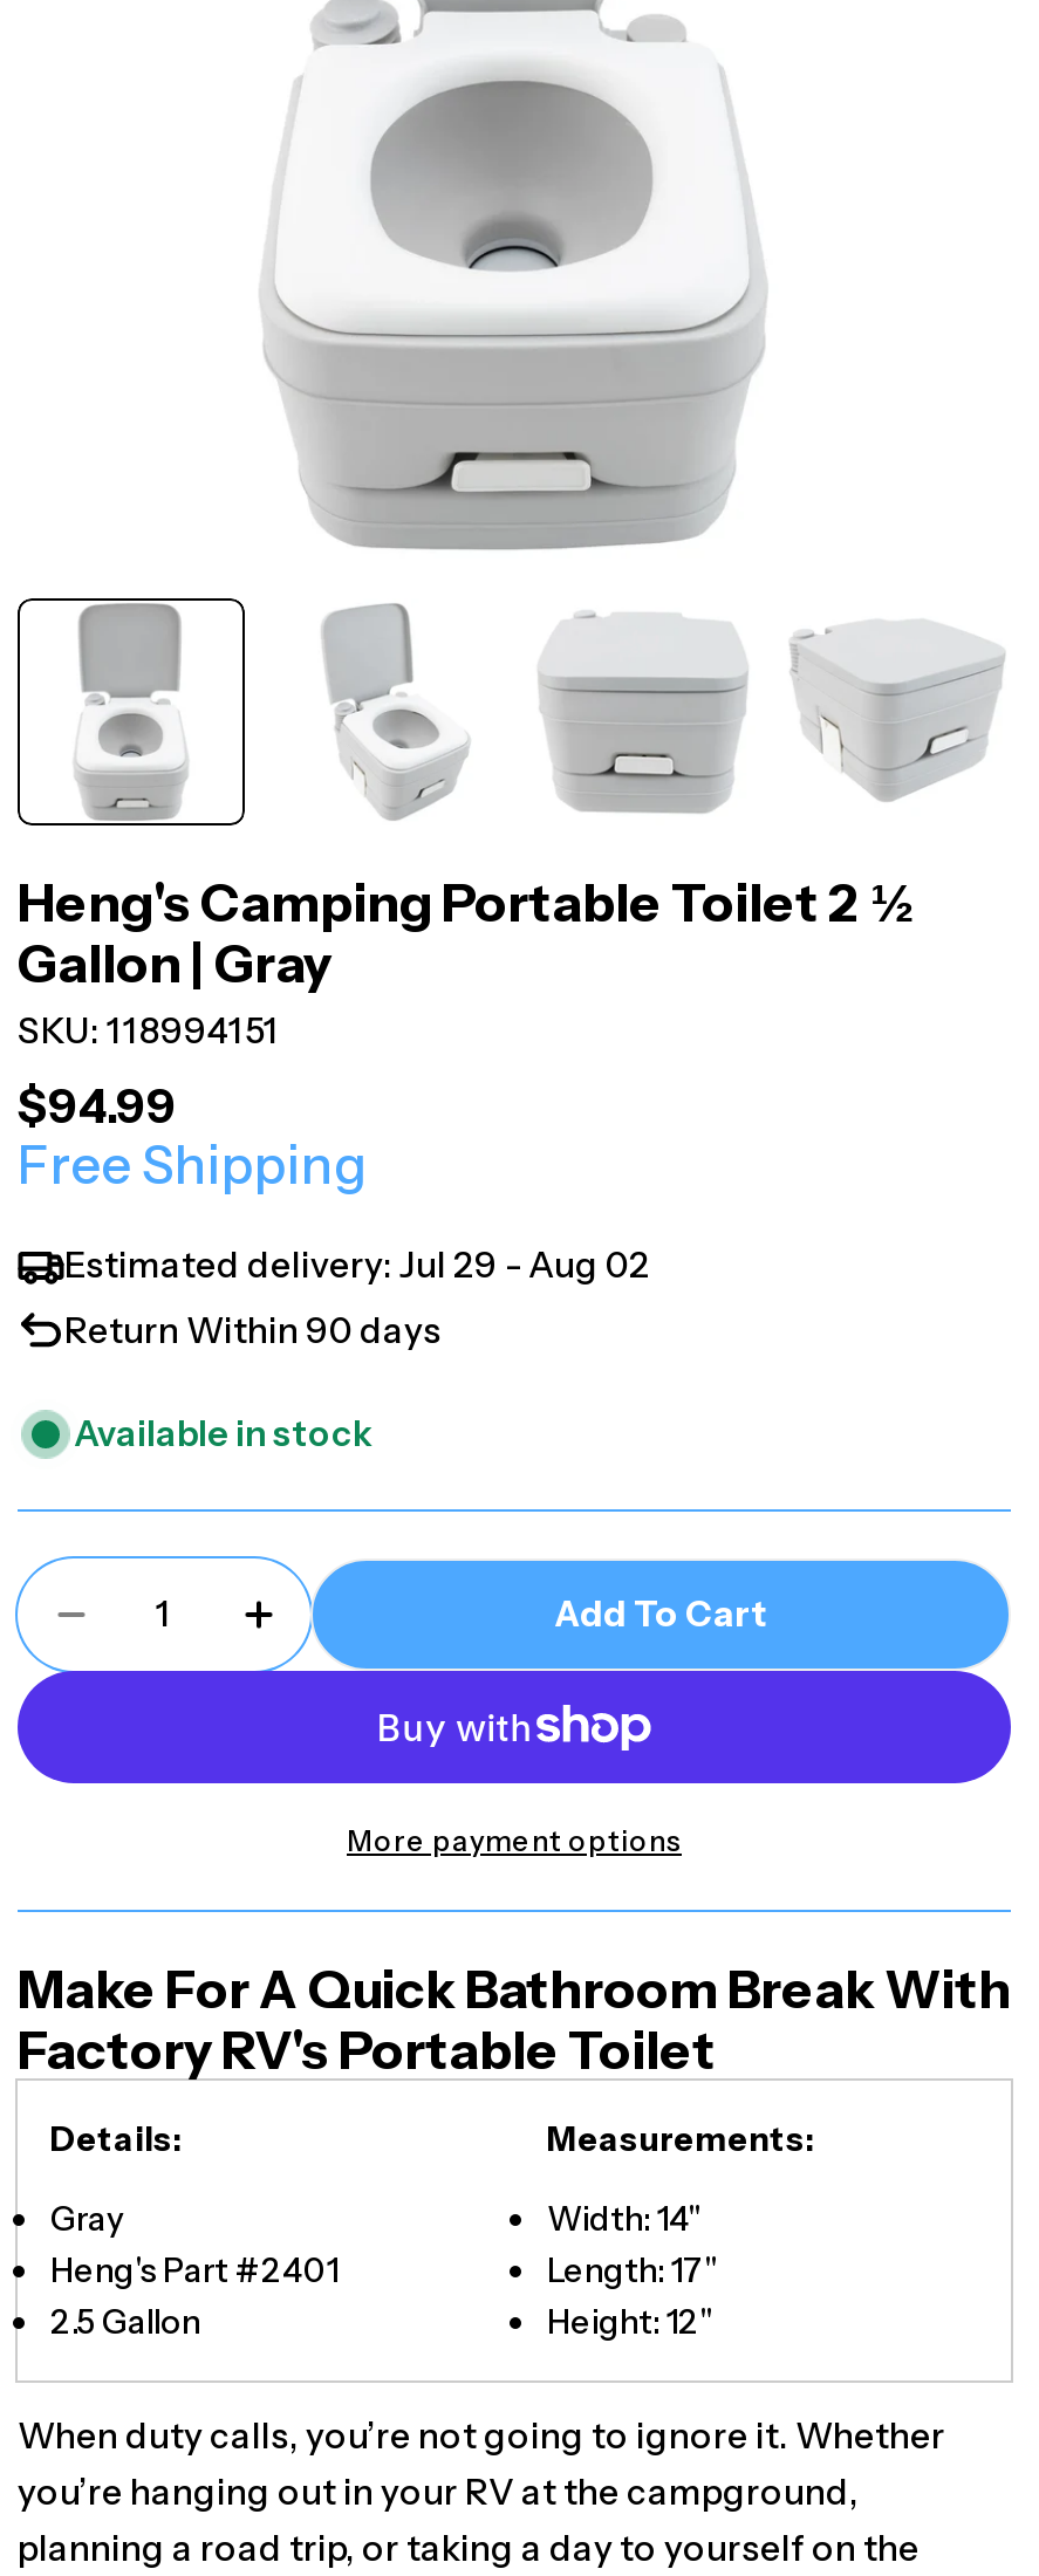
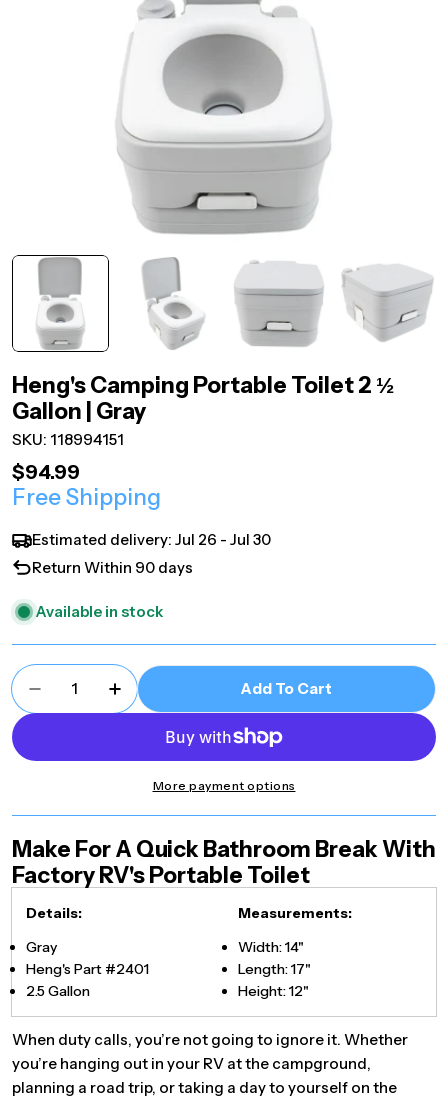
- Estimated delivery: Jul 29 - Aug 02
+ Estimated delivery: Jul 26 - Jul 30
